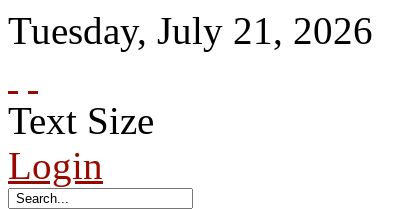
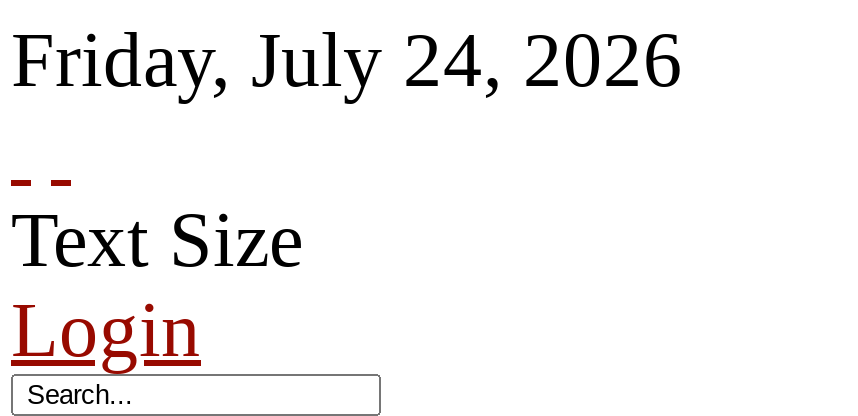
- Tuesday, July 21, 2026
+ Friday, July 24, 2026
